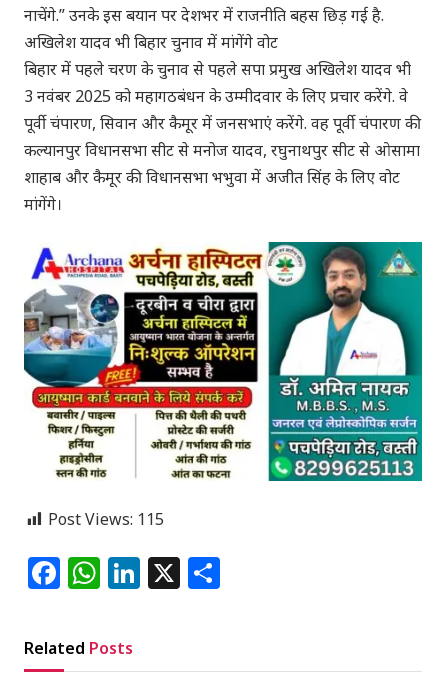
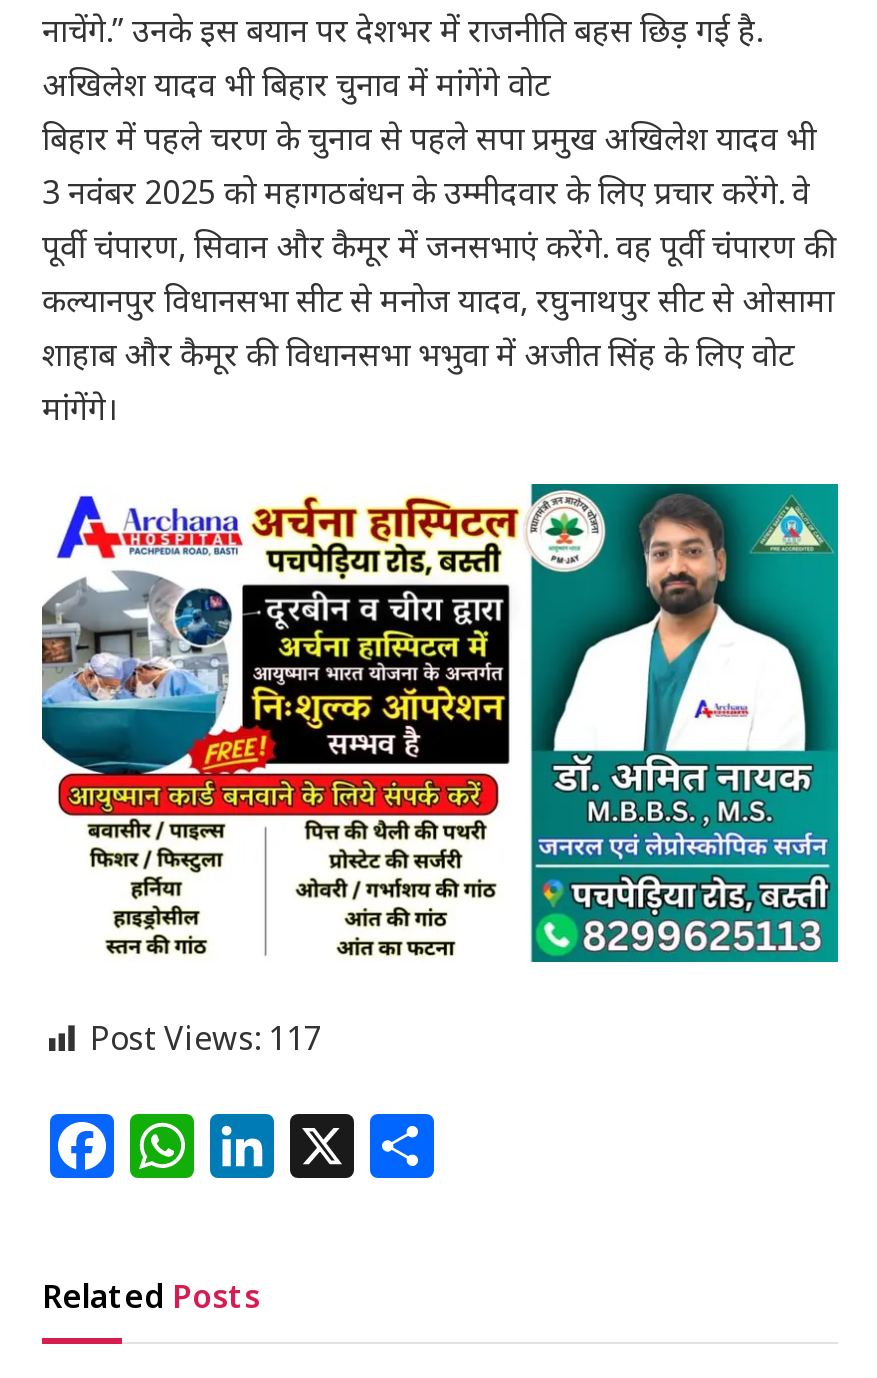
- Post Views: 115
+ Post Views: 117
